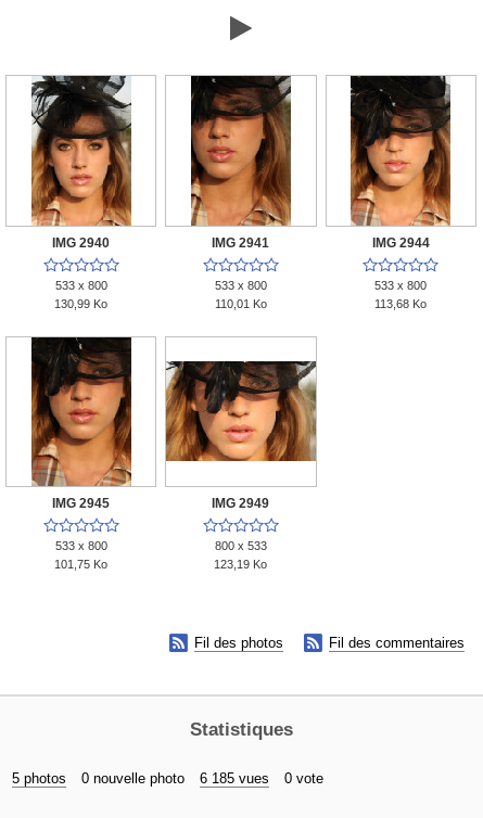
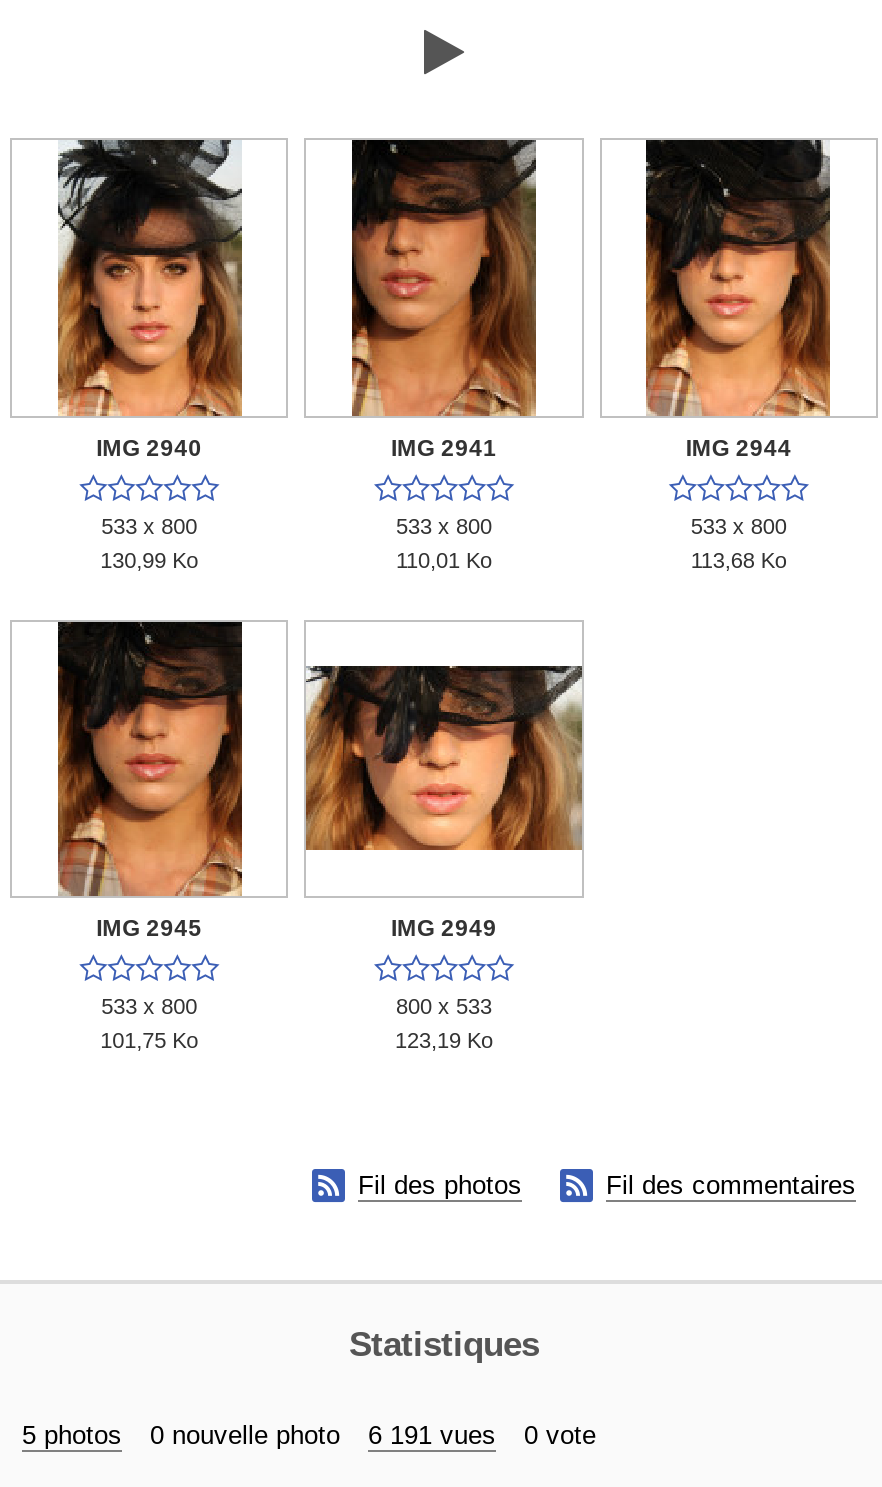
- 5 photos 0 nouvelle photo 6 185 vues 0 vote
+ 5 photos 0 nouvelle photo 6 191 vues 0 vote
